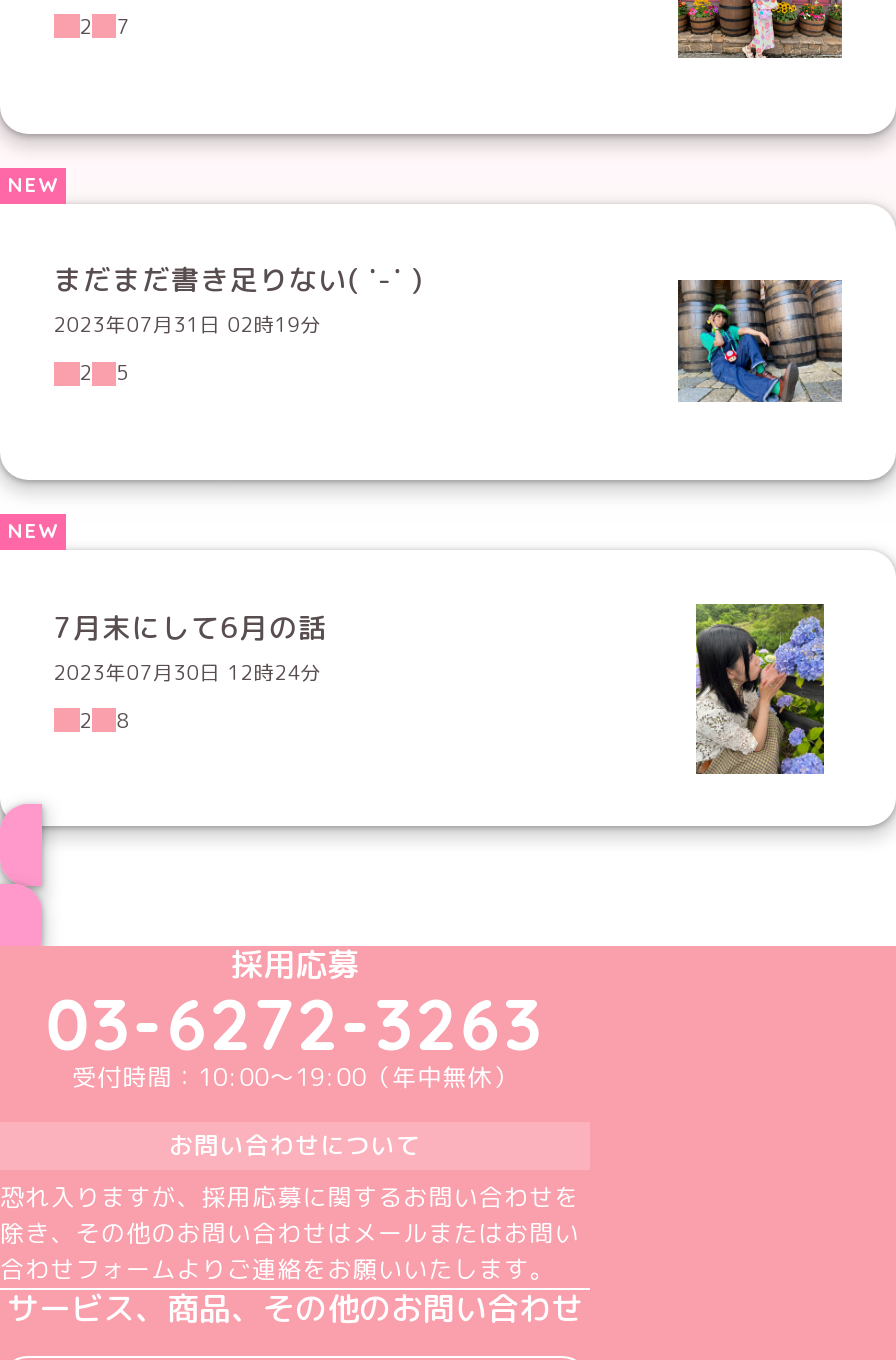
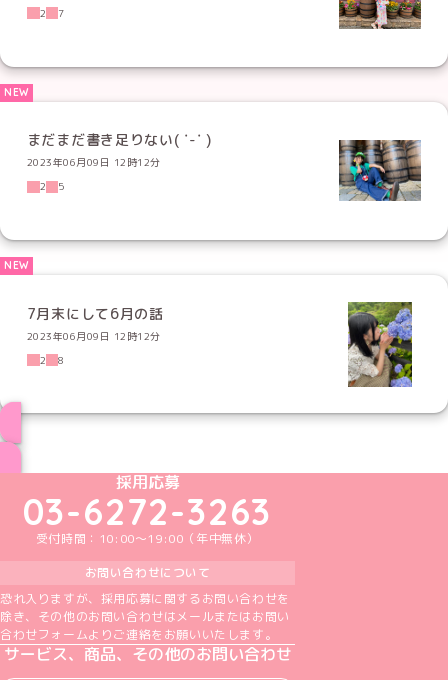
- 2023年07月31日 02時19分
+ 2023年06月09日 12時12分

- 2023年07月30日 12時24分
+ 2023年06月09日 12時12分
